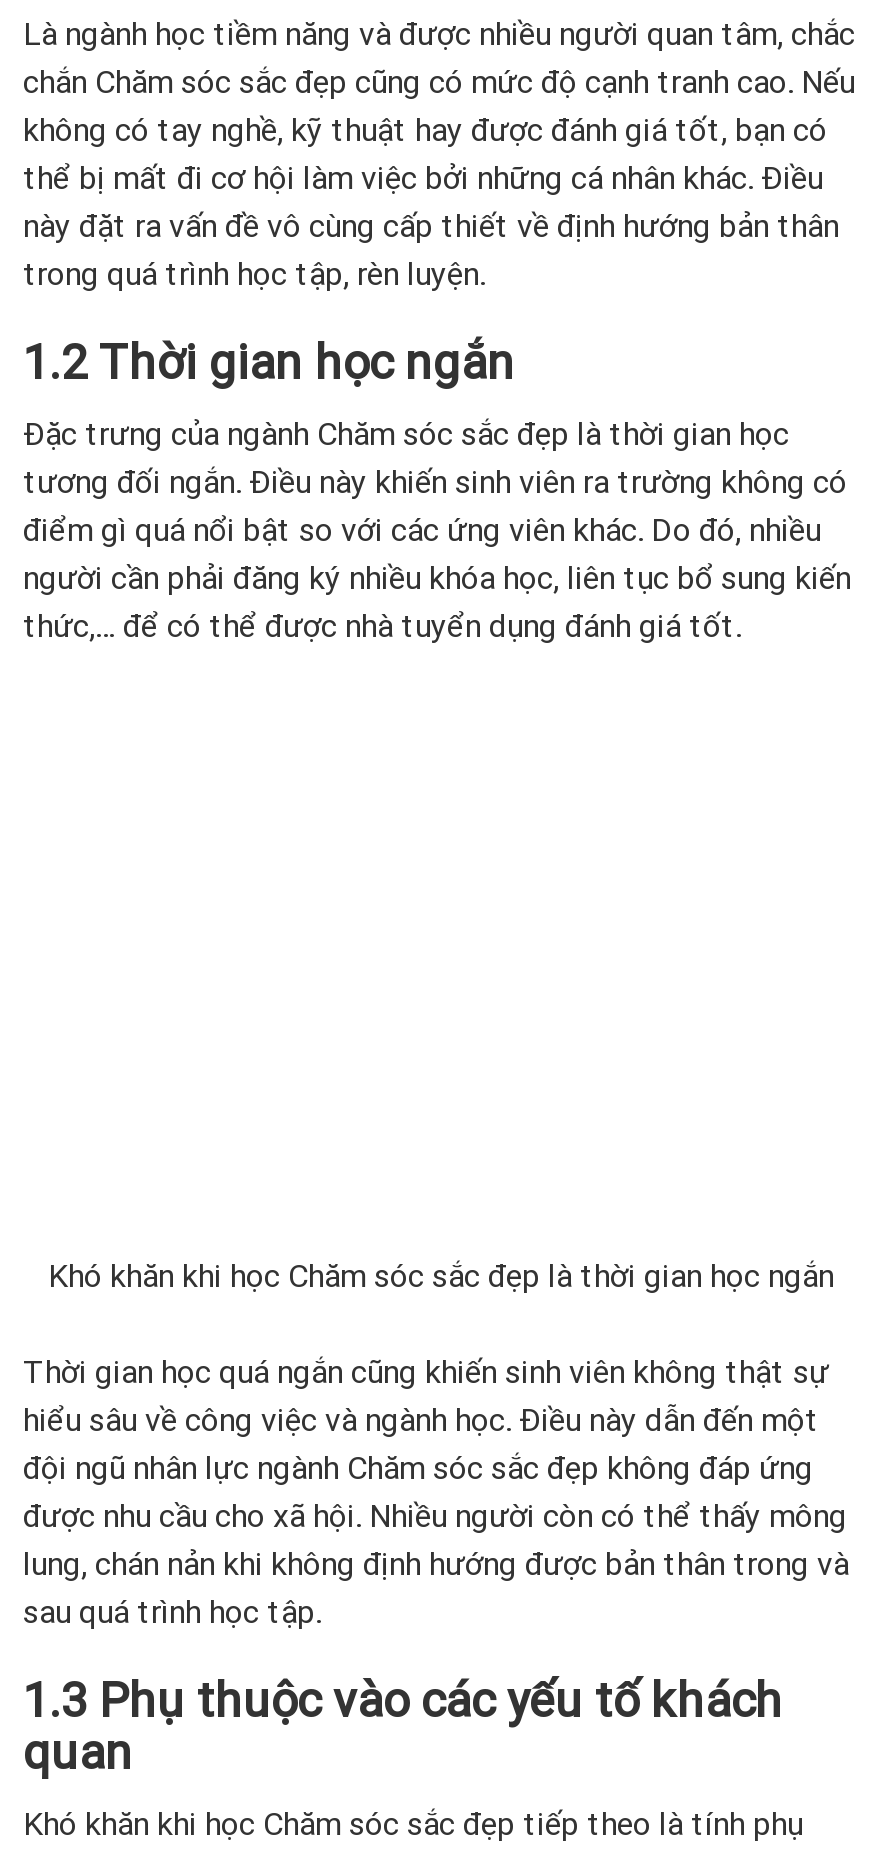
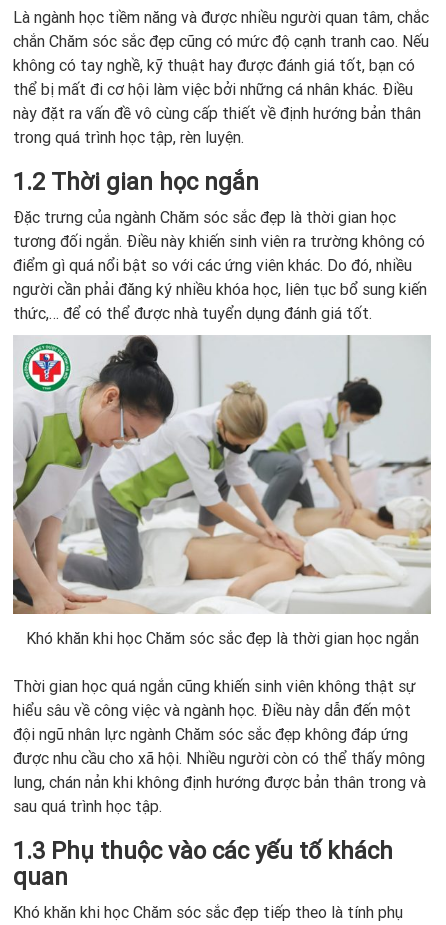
+ [image]
